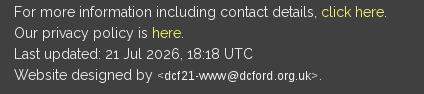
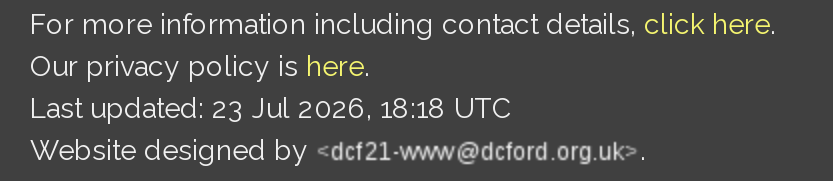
- Last updated: 21 Jul 2026, 18:18 UTC
+ Last updated: 23 Jul 2026, 18:18 UTC
